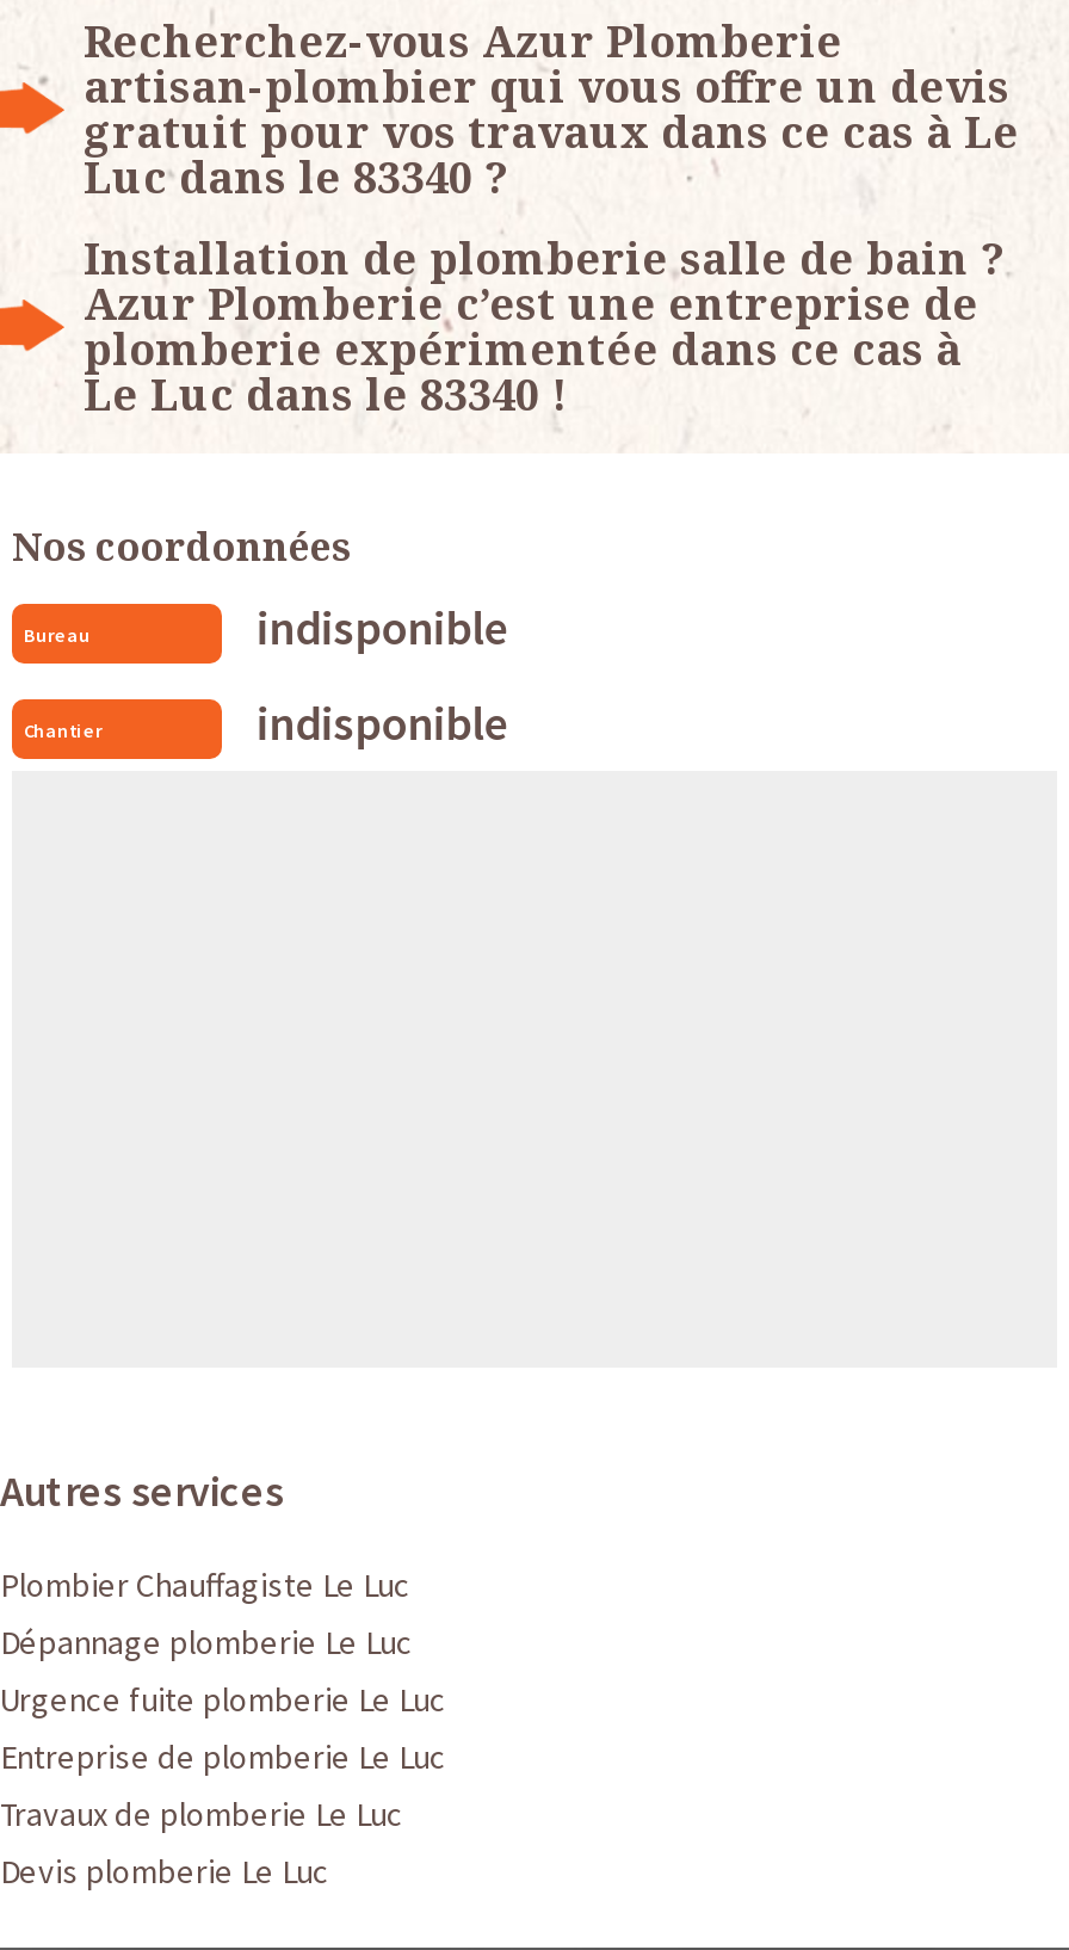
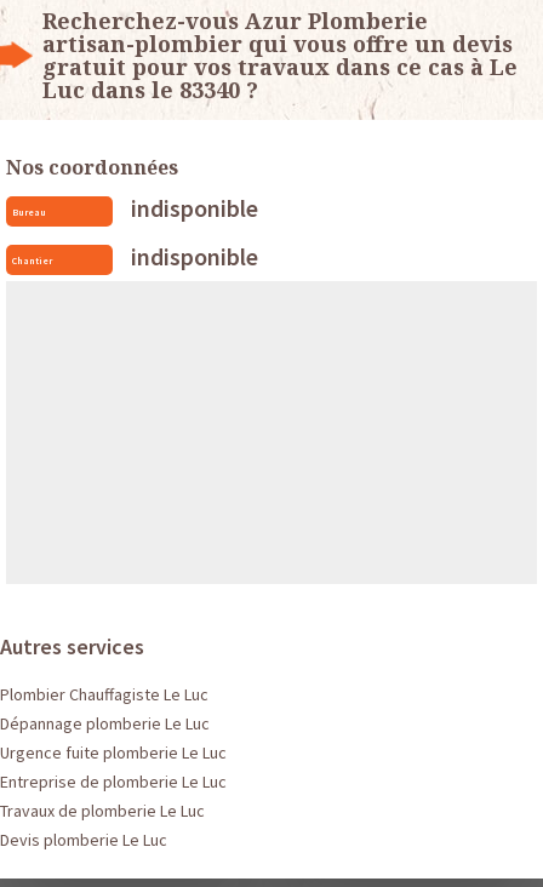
- Installation de plomberie salle de bain ?
- Azur Plomberie c’est une entreprise de
- plomberie expérimentée dans ce cas à
- Le Luc dans le 83340 !
